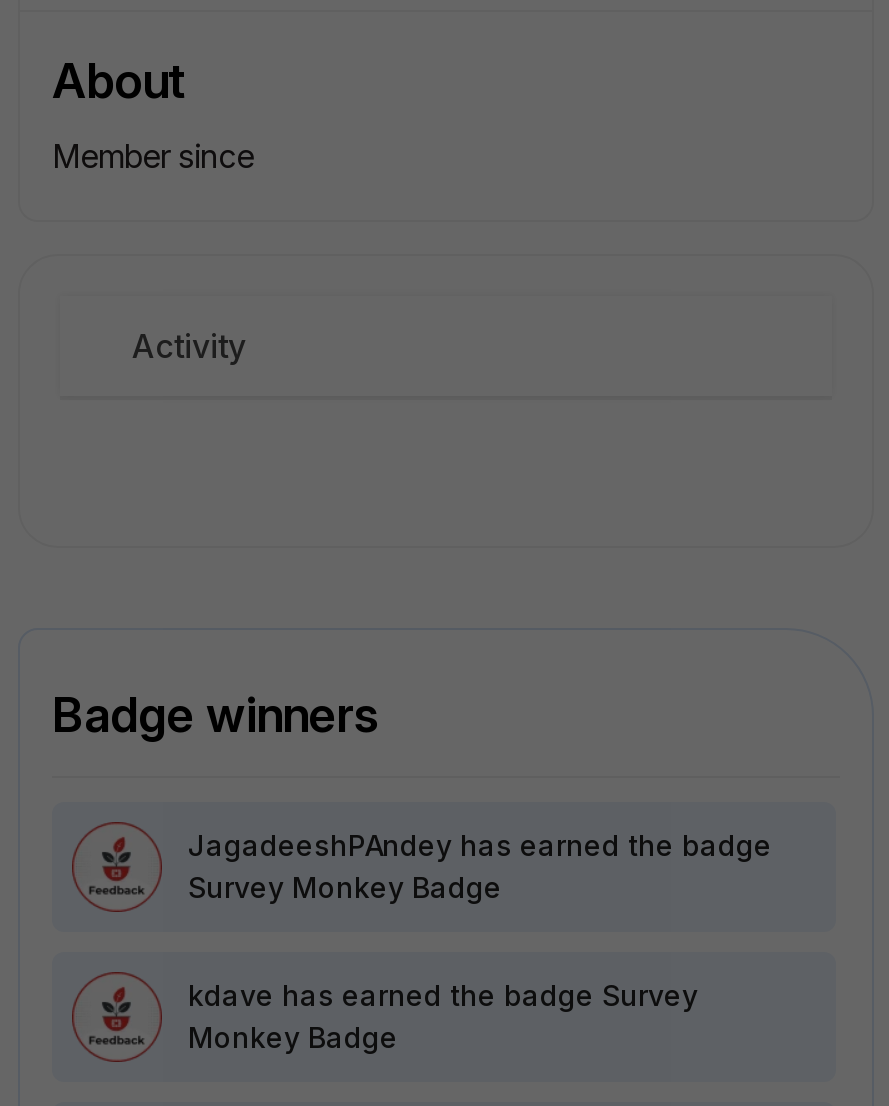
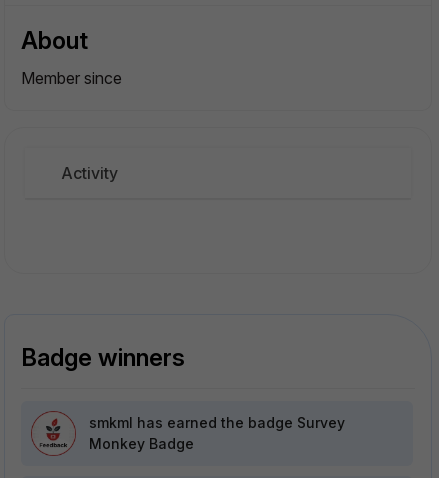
- JagadeeshPAndey has earned the badge
- Survey Monkey Badge
- kdave has earned the badge Survey
+ smkml has earned the badge Survey
